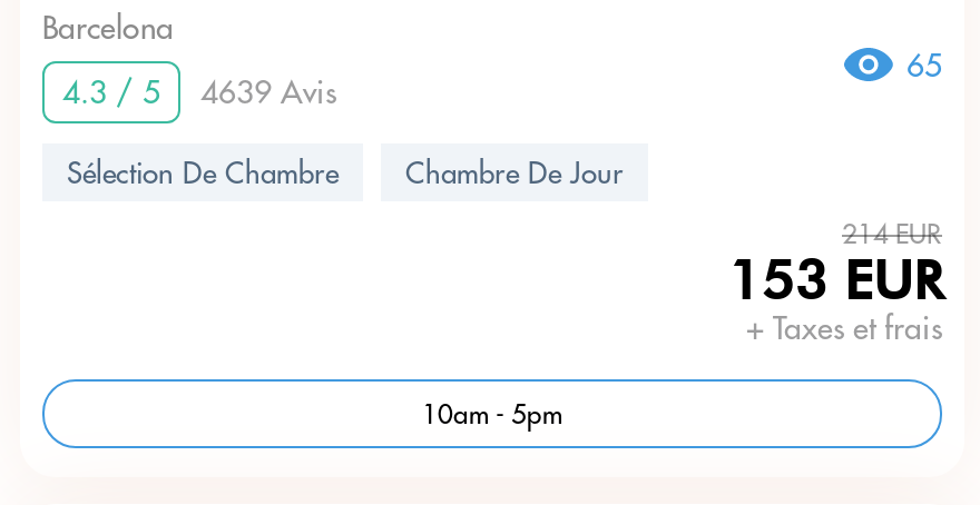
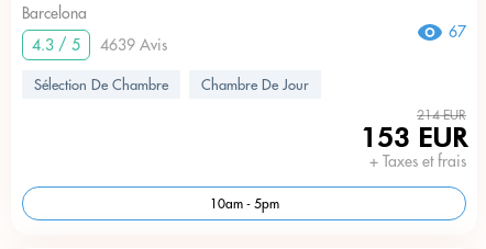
- 65
+ 67
